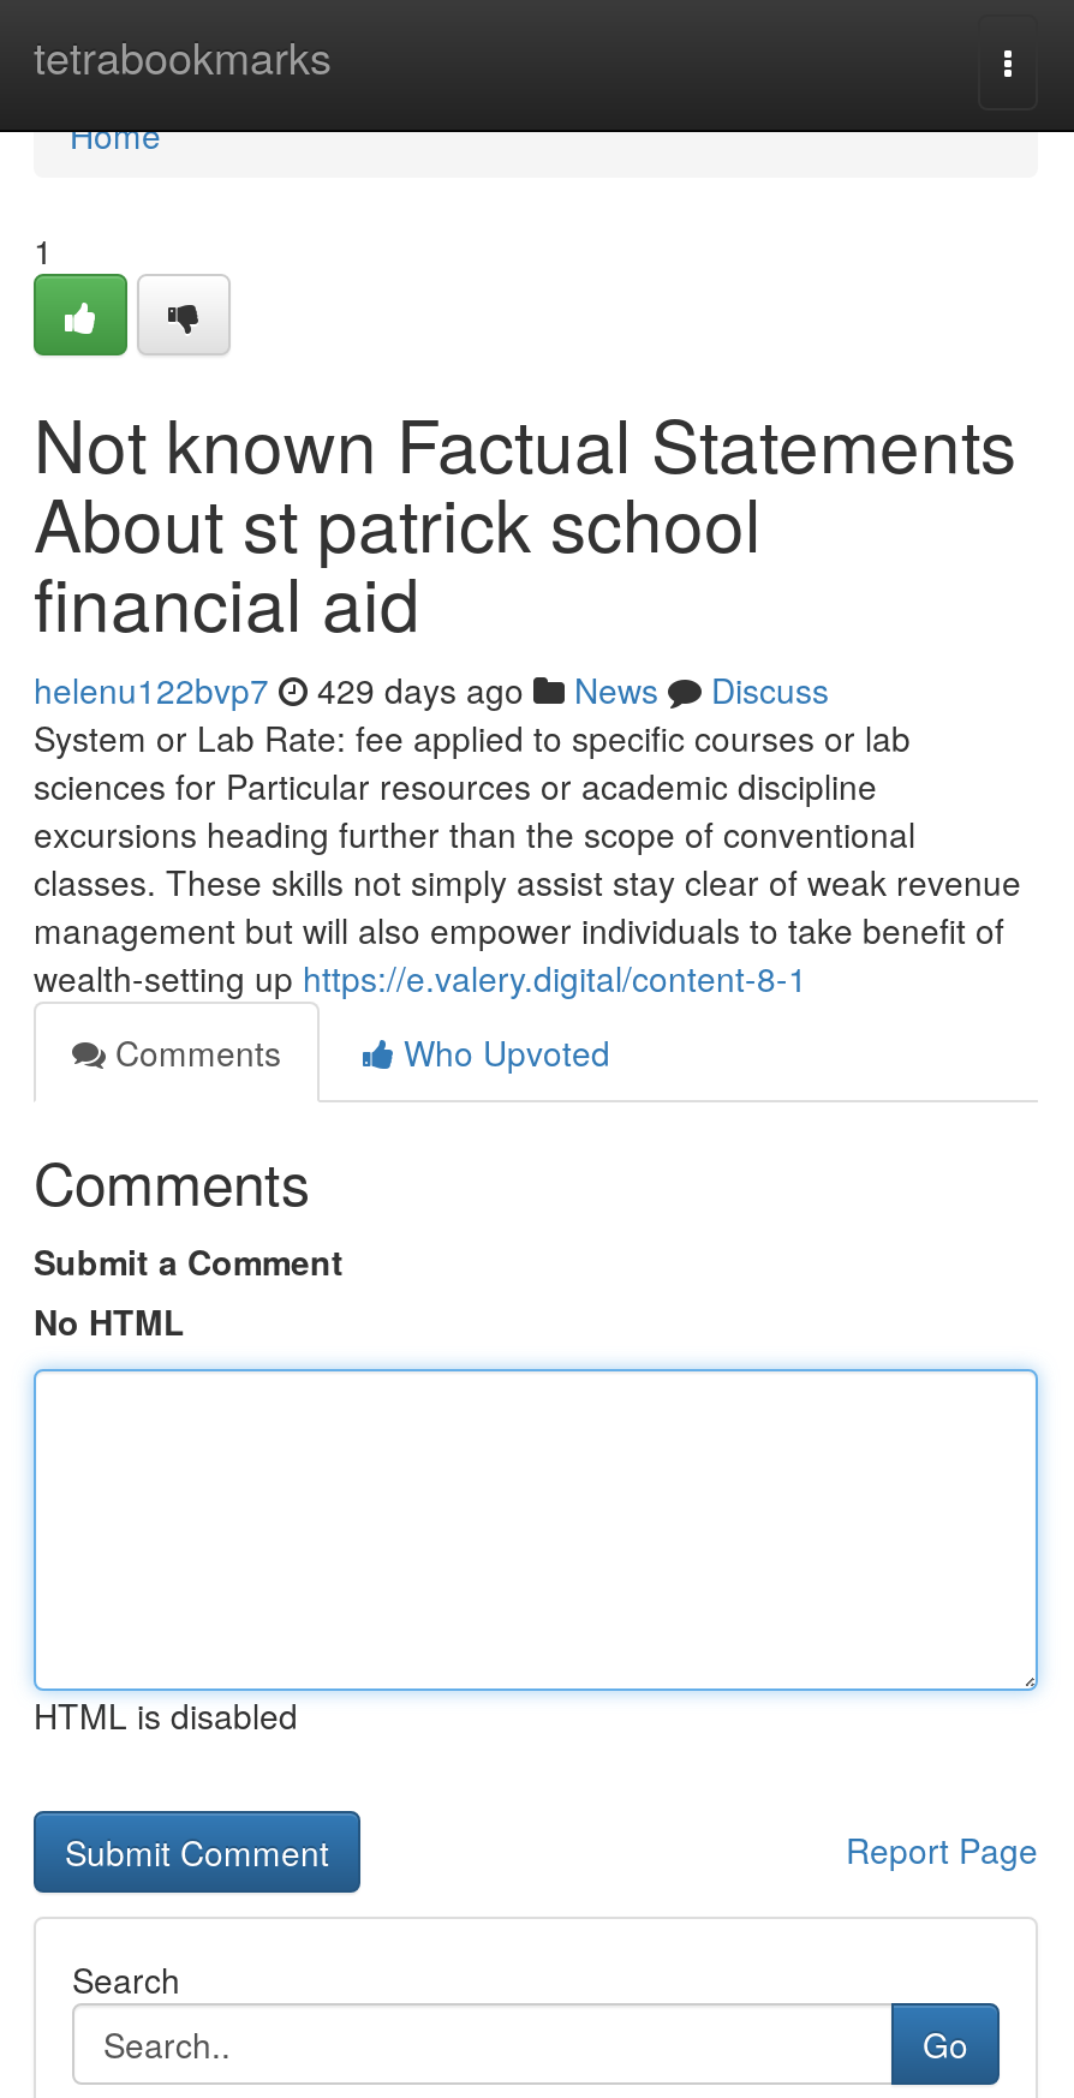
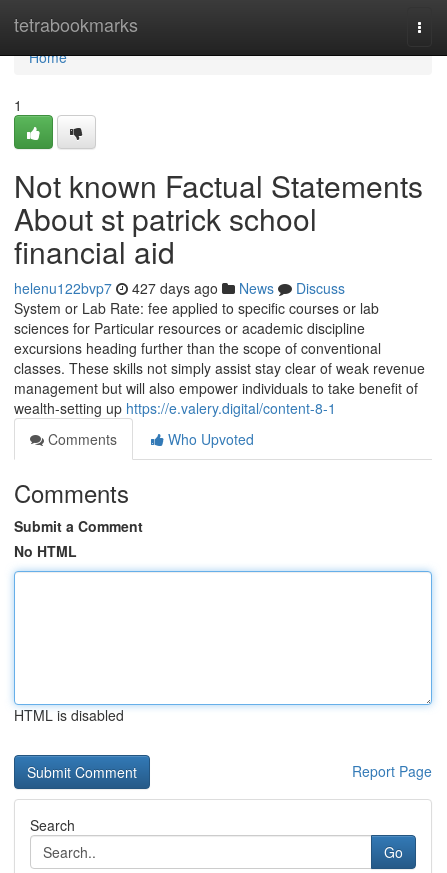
- helenu122bvp7 429 days ago News Discuss
+ helenu122bvp7 427 days ago News Discuss
